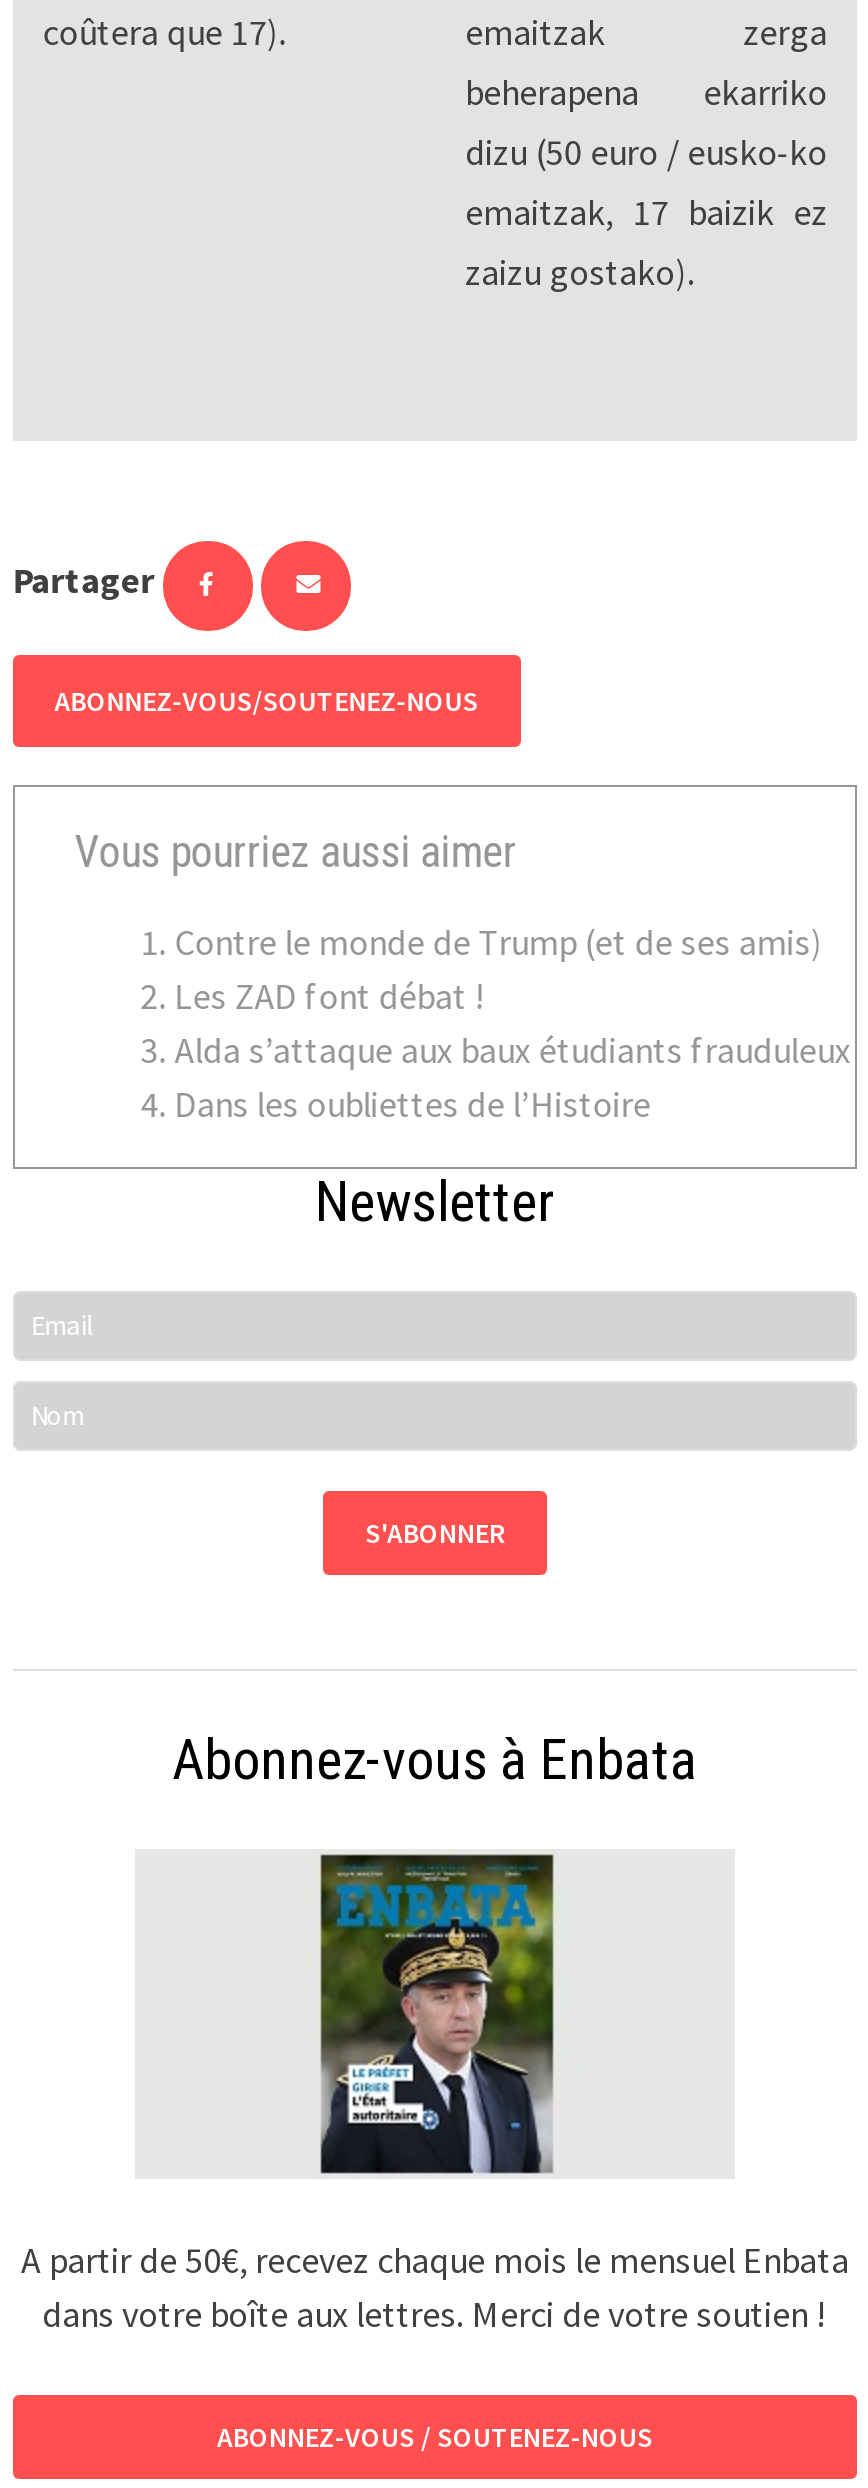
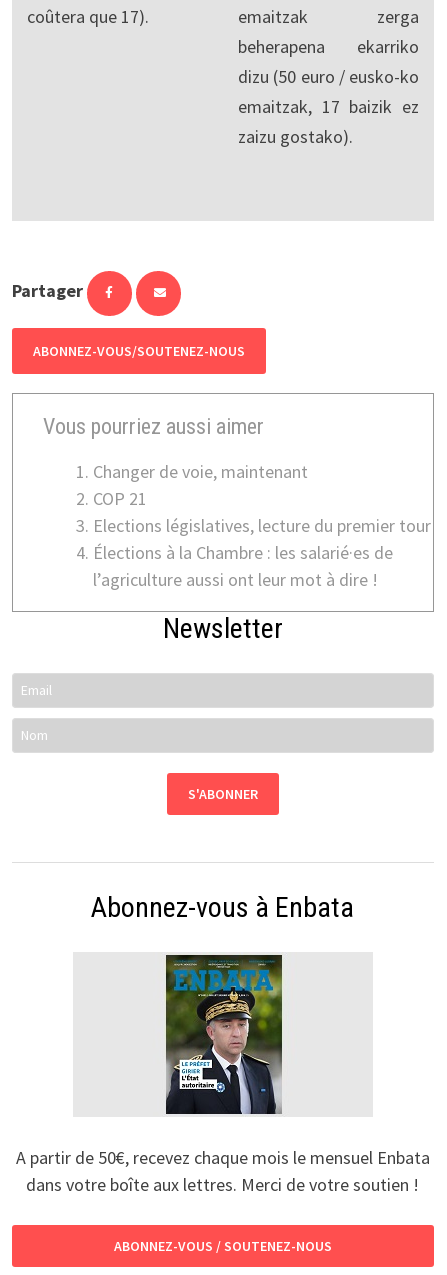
- Contre le monde de Trump (et de ses amis)
- Les ZAD font débat !
- Alda s’attaque aux baux étudiants frauduleux
- Dans les oubliettes de l’Histoire
+ Changer de voie, maintenant
+ COP 21
+ Elections législatives, lecture du premier tour
+ Élections à la Chambre : les salarié·es de
+ l’agriculture aussi ont leur mot à dire !
